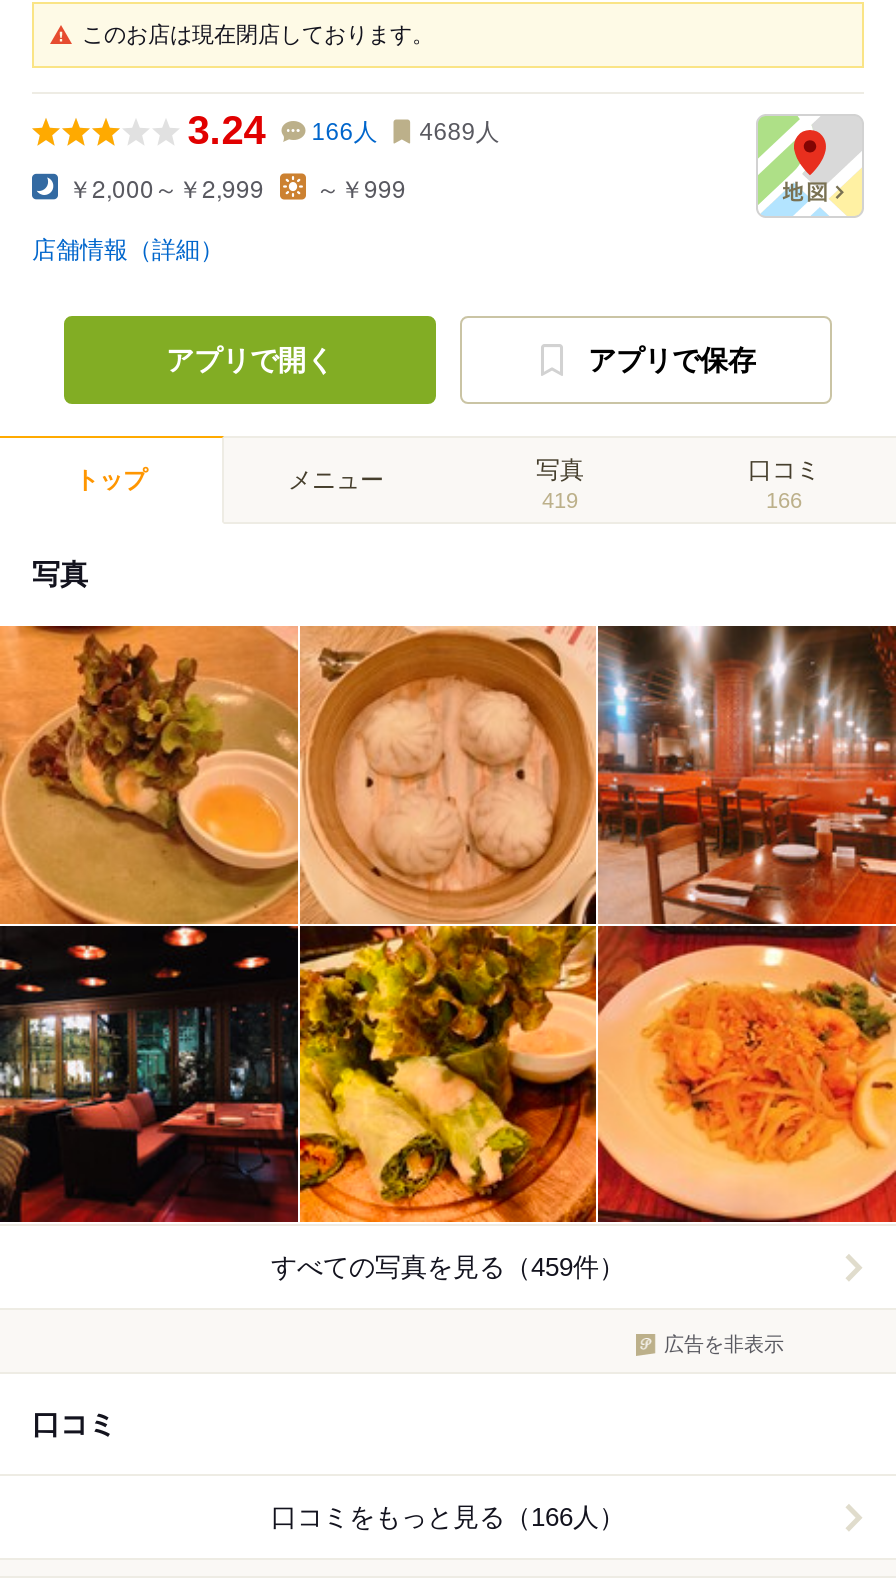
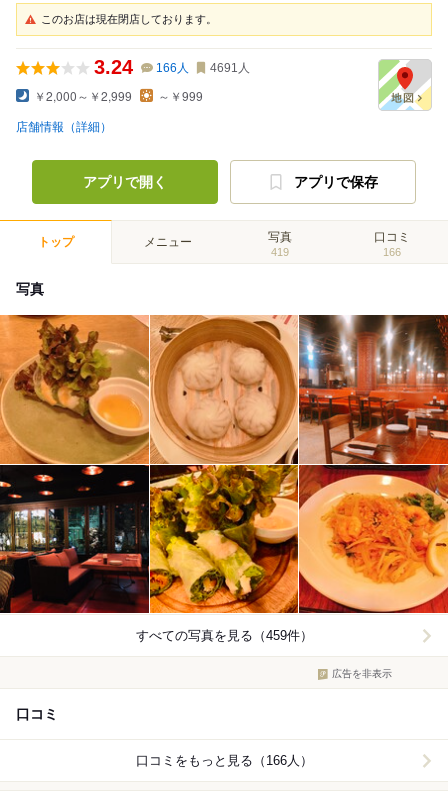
- 3.24 166人 4689人
+ 3.24 166人 4691人
